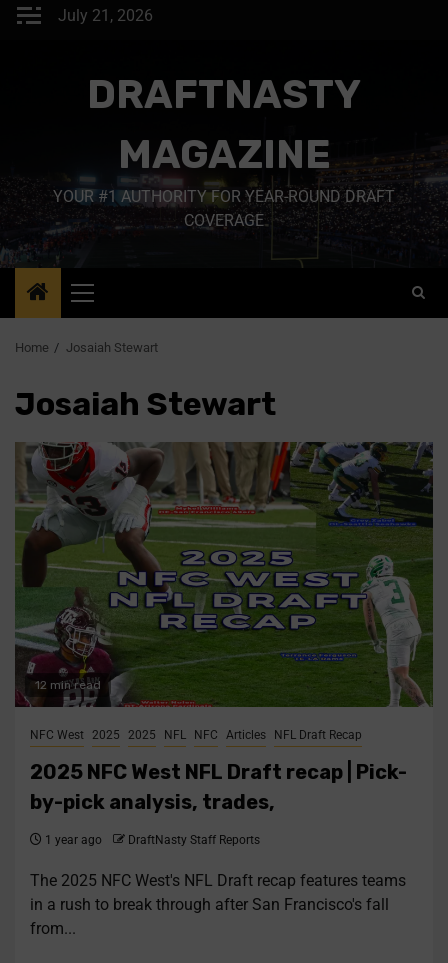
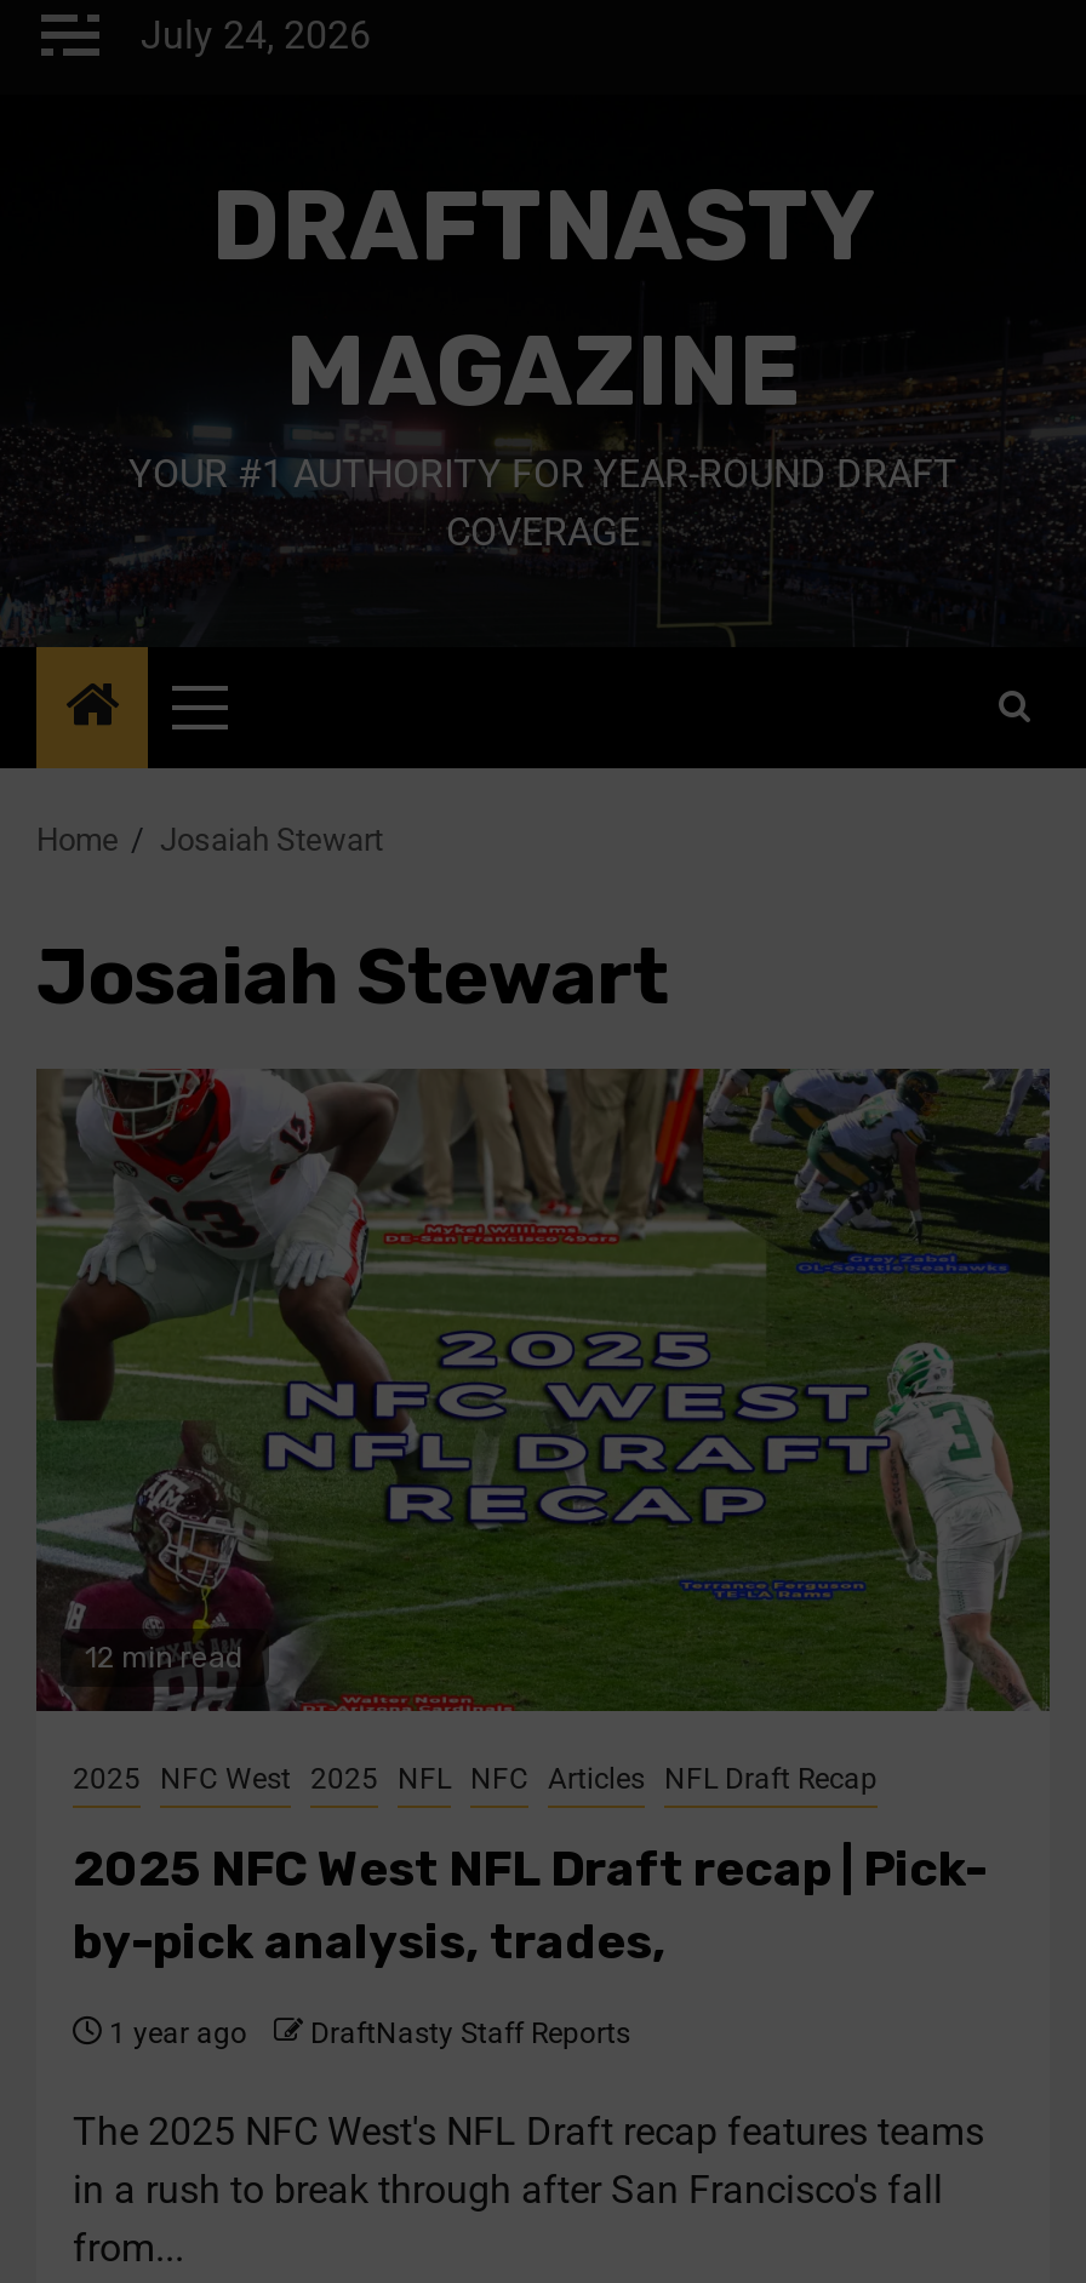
- July 21, 2026
+ July 24, 2026

- NFC West 2025 2025 NFL NFC Articles NFL Draft Recap
+ 2025 NFC West 2025 NFL NFC Articles NFL Draft Recap
